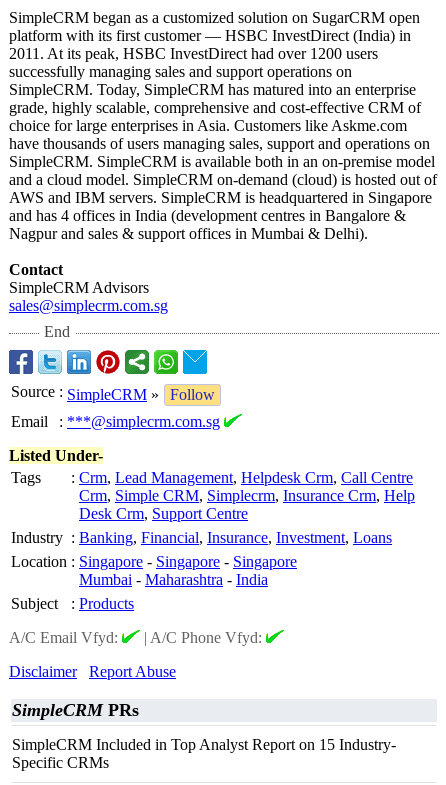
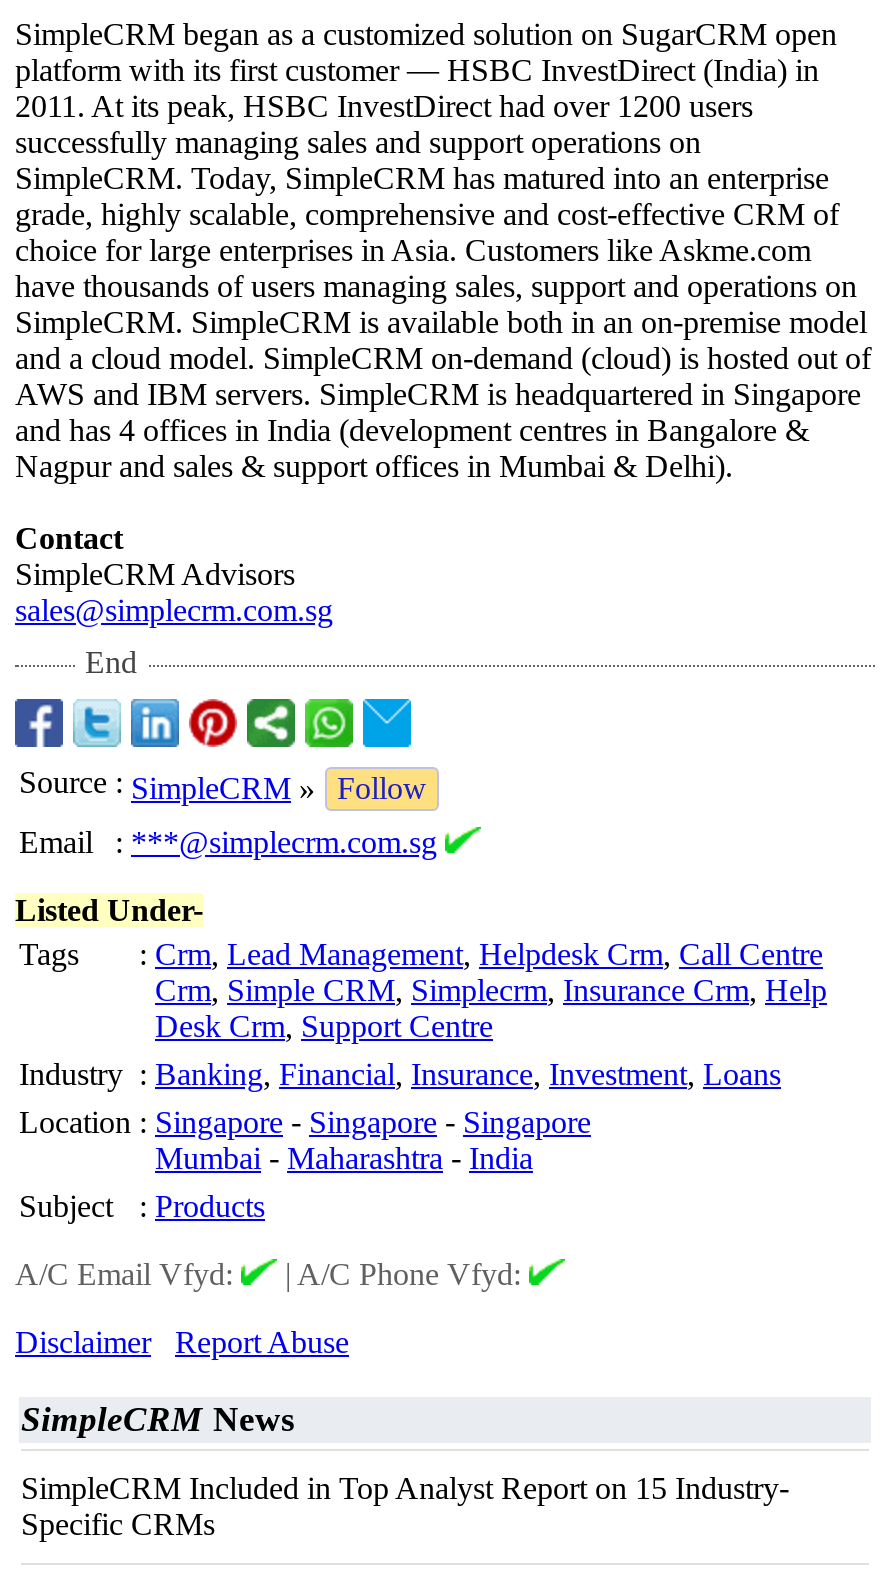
- SimpleCRM PRs
+ SimpleCRM News
